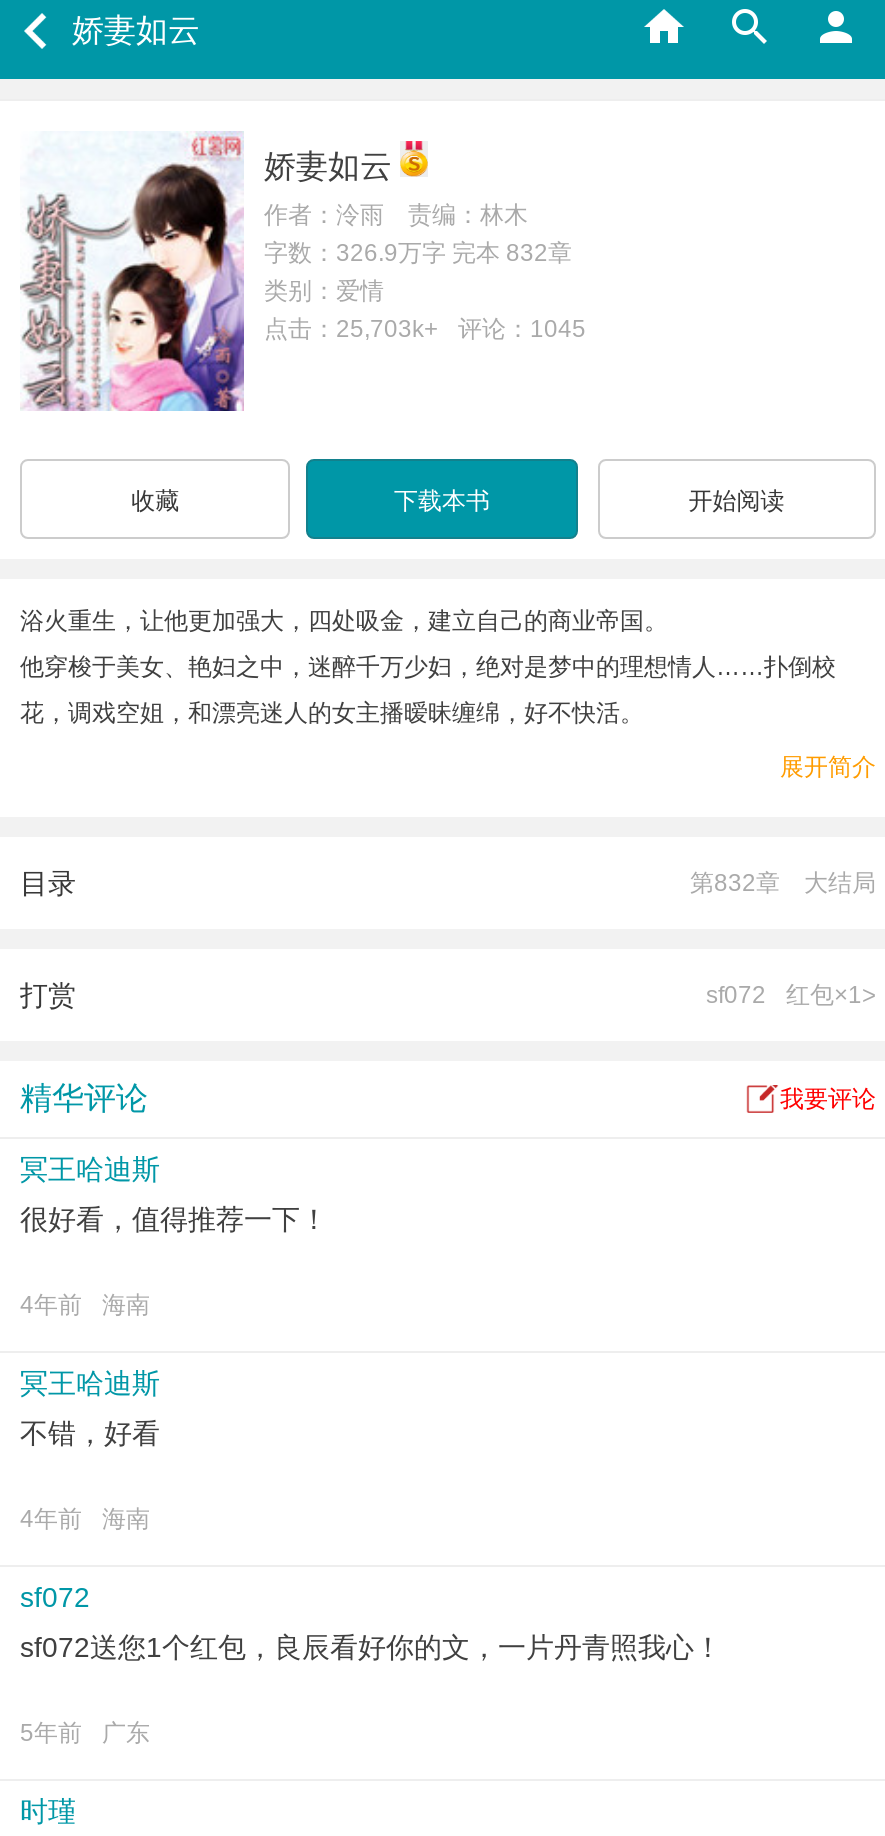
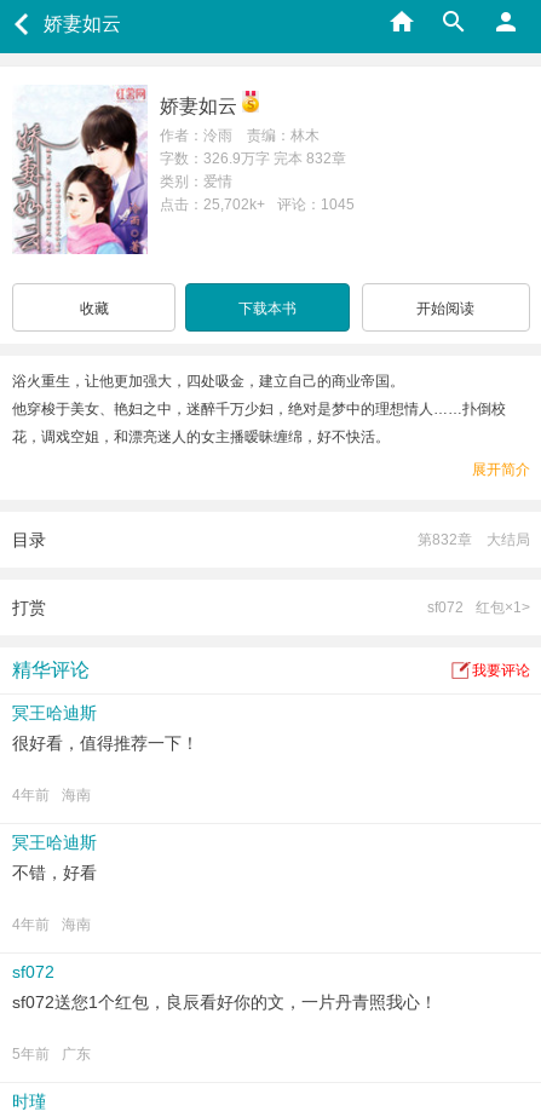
- 点击：25,703k+ 评论：1045
+ 点击：25,702k+ 评论：1045
